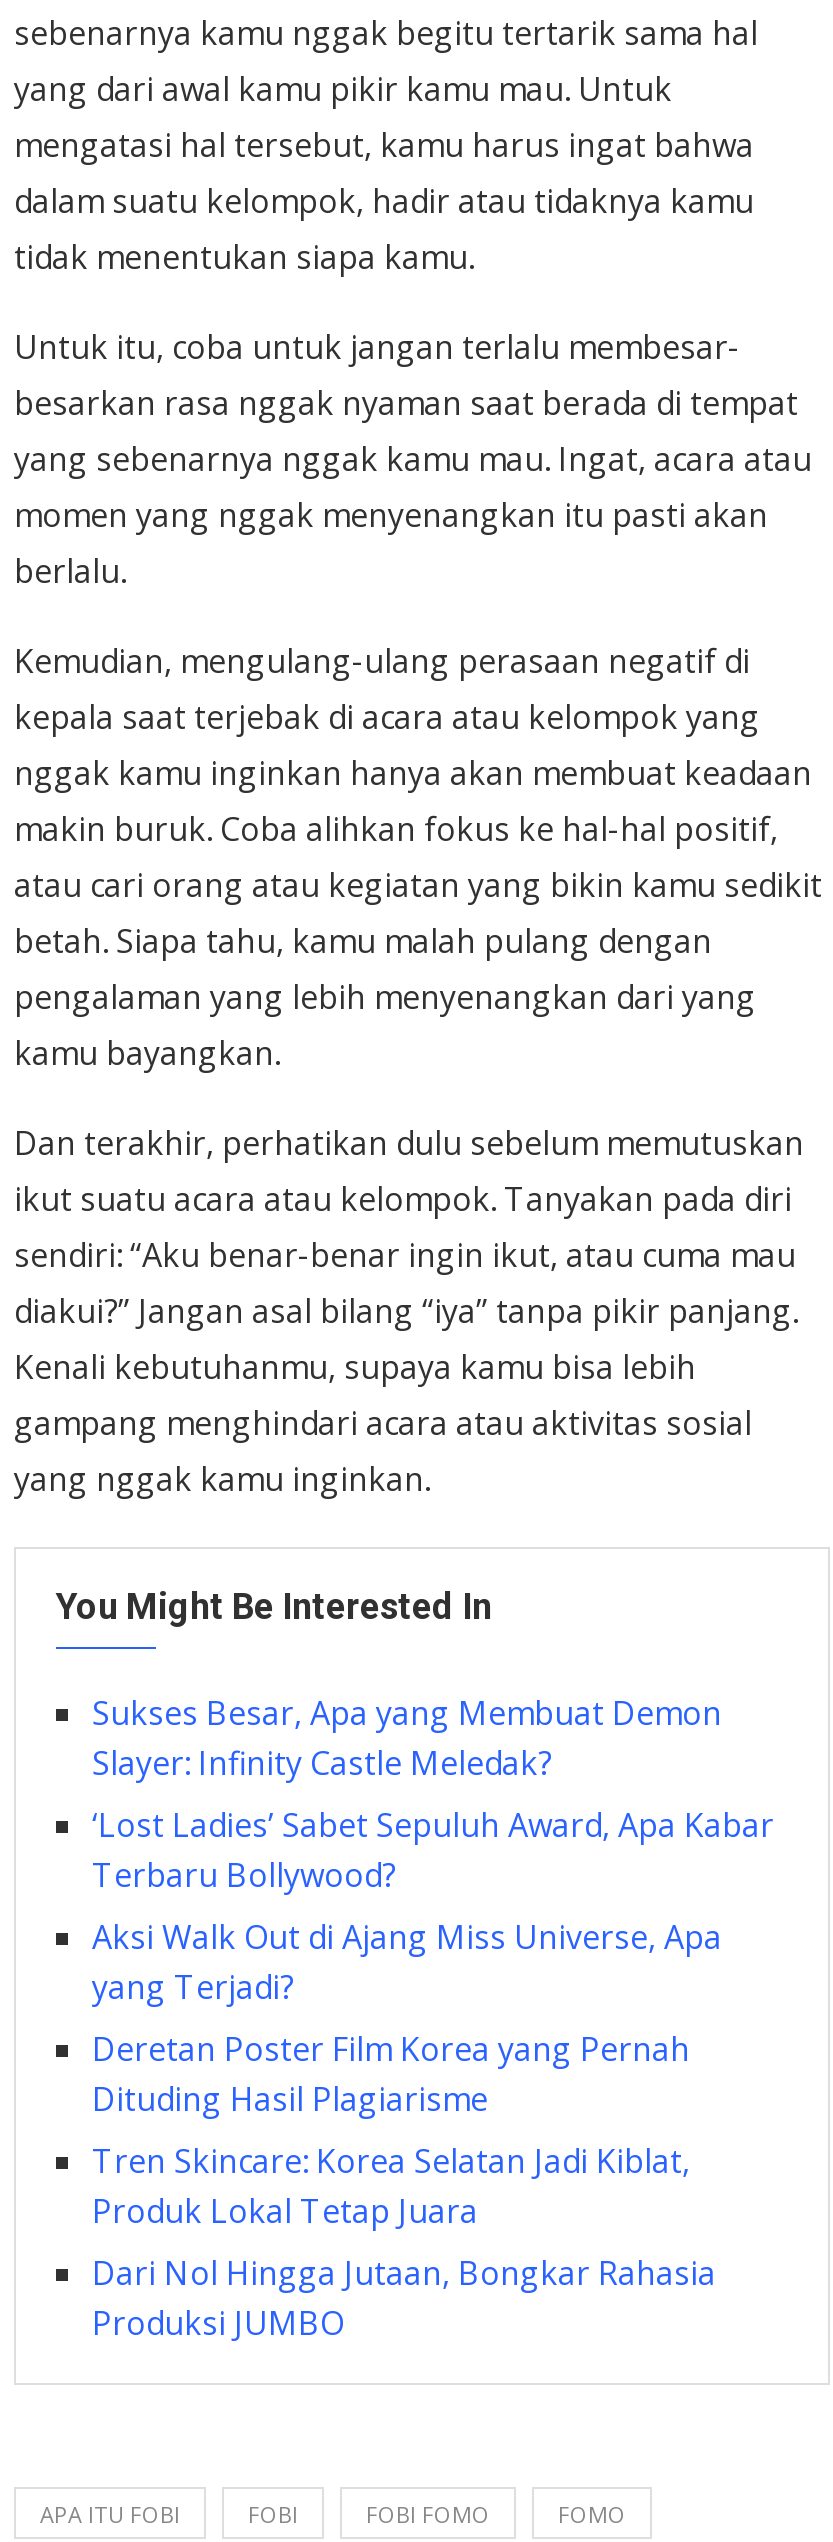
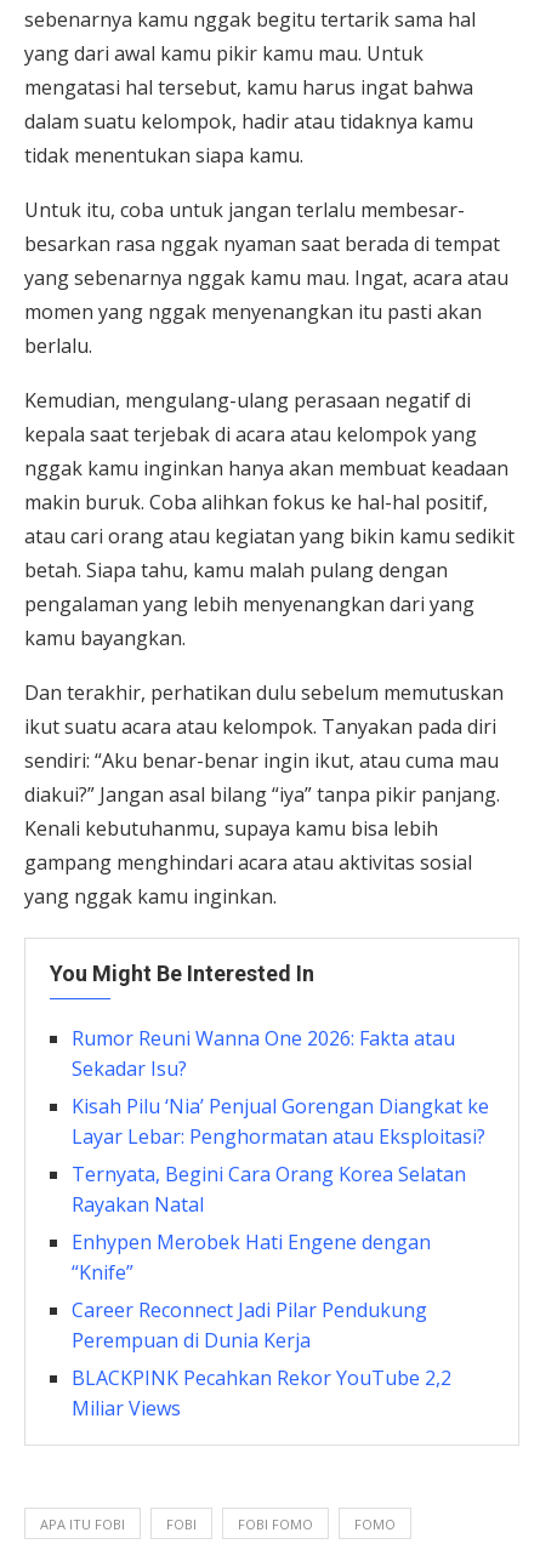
- Sukses Besar, Apa yang Membuat Demon
- Slayer: Infinity Castle Meledak?
- ‘Lost Ladies’ Sabet Sepuluh Award, Apa Kabar
- Terbaru Bollywood?
- Aksi Walk Out di Ajang Miss Universe, Apa
- yang Terjadi?
- Deretan Poster Film Korea yang Pernah
- Dituding Hasil Plagiarisme
- Tren Skincare: Korea Selatan Jadi Kiblat,
- Produk Lokal Tetap Juara
- Dari Nol Hingga Jutaan, Bongkar Rahasia
- Produksi JUMBO
+ Rumor Reuni Wanna One 2026: Fakta atau
+ Sekadar Isu?
+ Kisah Pilu ‘Nia’ Penjual Gorengan Diangkat ke
+ Layar Lebar: Penghormatan atau Eksploitasi?
+ Ternyata, Begini Cara Orang Korea Selatan
+ Rayakan Natal
+ Enhypen Merobek Hati Engene dengan
+ “Knife”
+ Career Reconnect Jadi Pilar Pendukung
+ Perempuan di Dunia Kerja
+ BLACKPINK Pecahkan Rekor YouTube 2,2
+ Miliar Views
